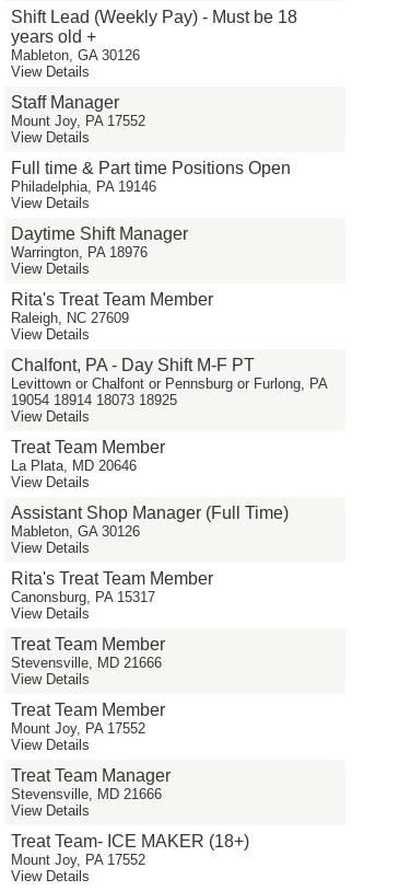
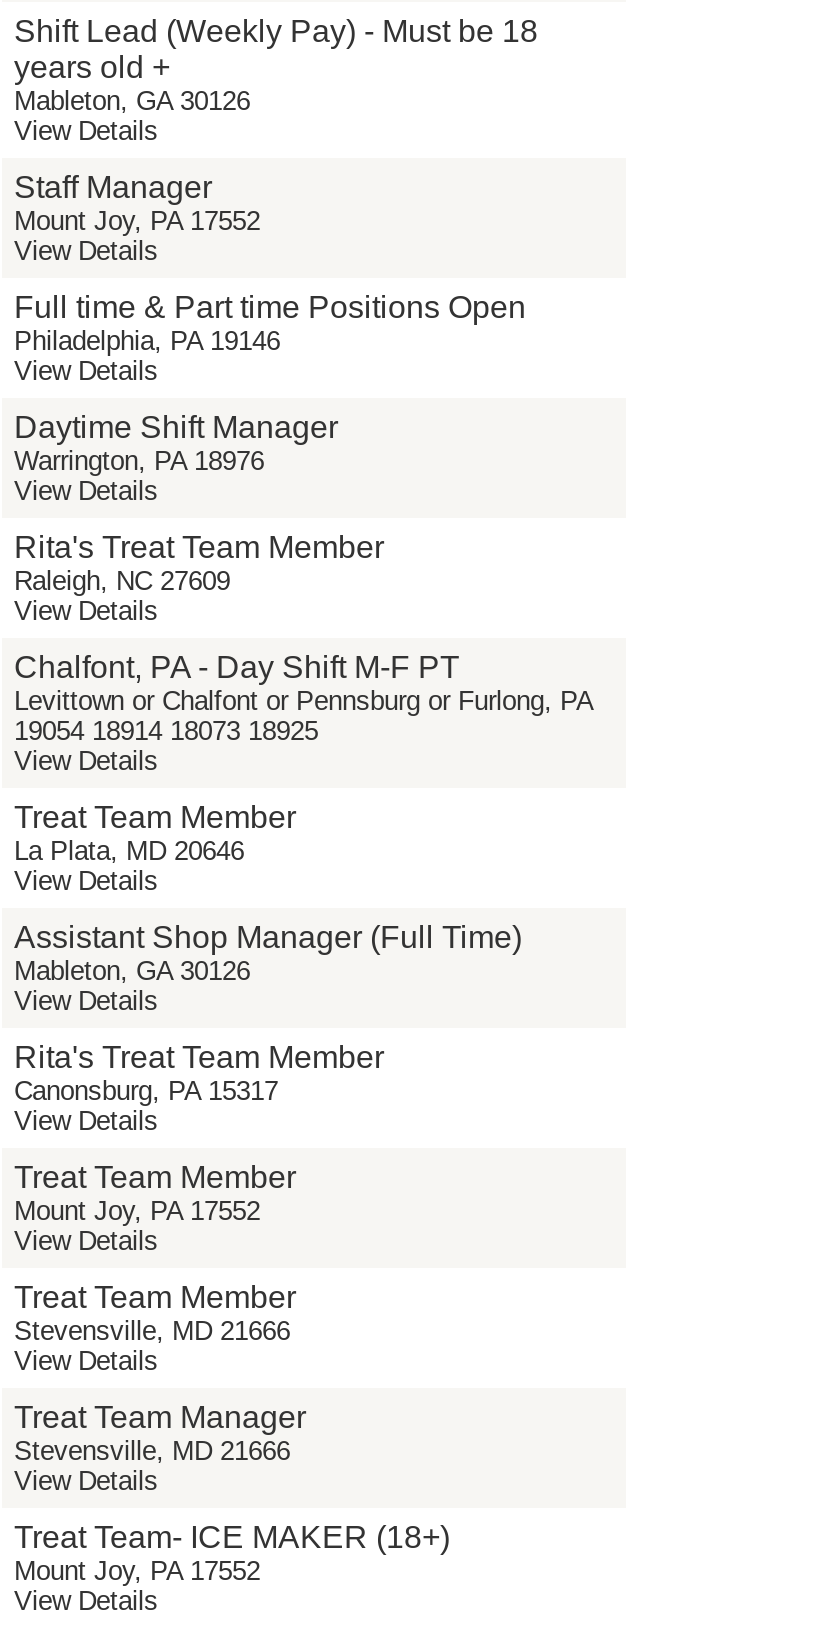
- Stevensville, MD 21666
+ Mount Joy, PA 17552

- Mount Joy, PA 17552
+ Stevensville, MD 21666
